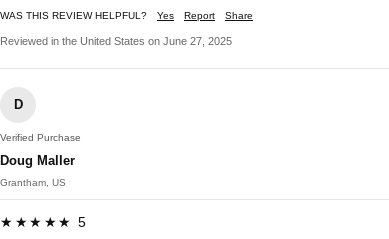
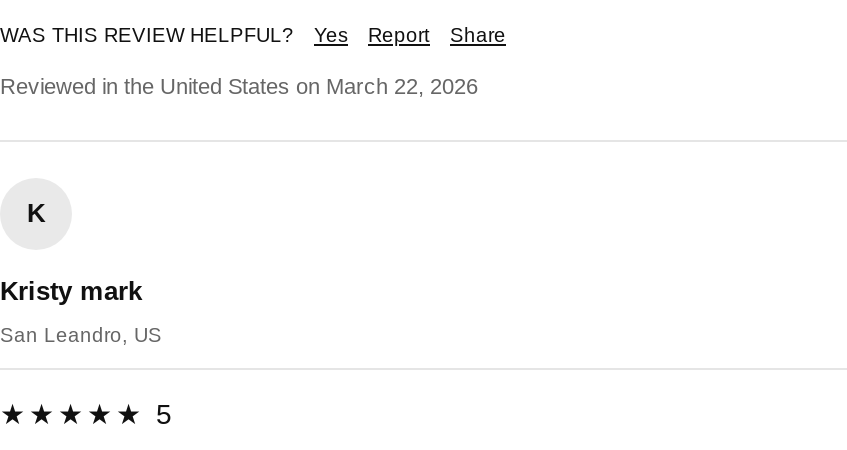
- Reviewed in the United States on June 27, 2025
+ Reviewed in the United States on March 22, 2026

- D
- Verified Purchase
- Doug Maller
- Grantham, US
+ K
+ Kristy mark
+ San Leandro, US
